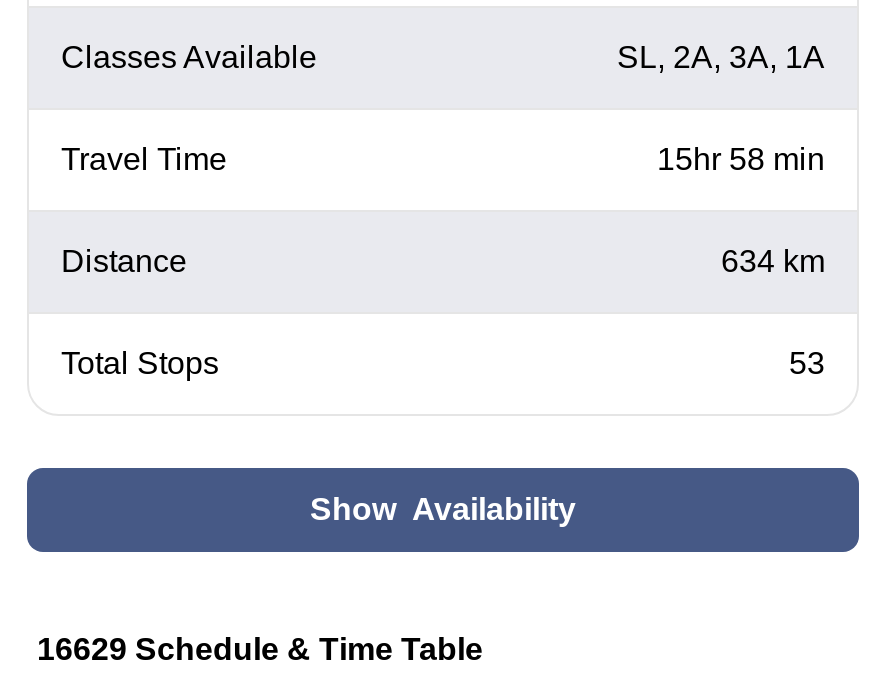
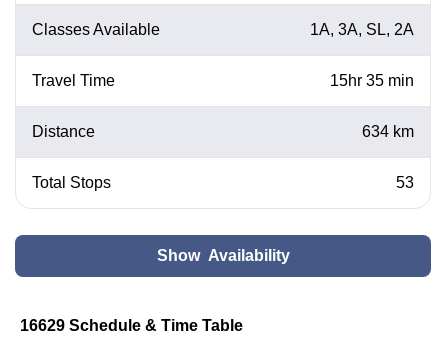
- SL, 2A, 3A, 1A
+ 1A, 3A, SL, 2A

- 15hr 58 min
+ 15hr 35 min
